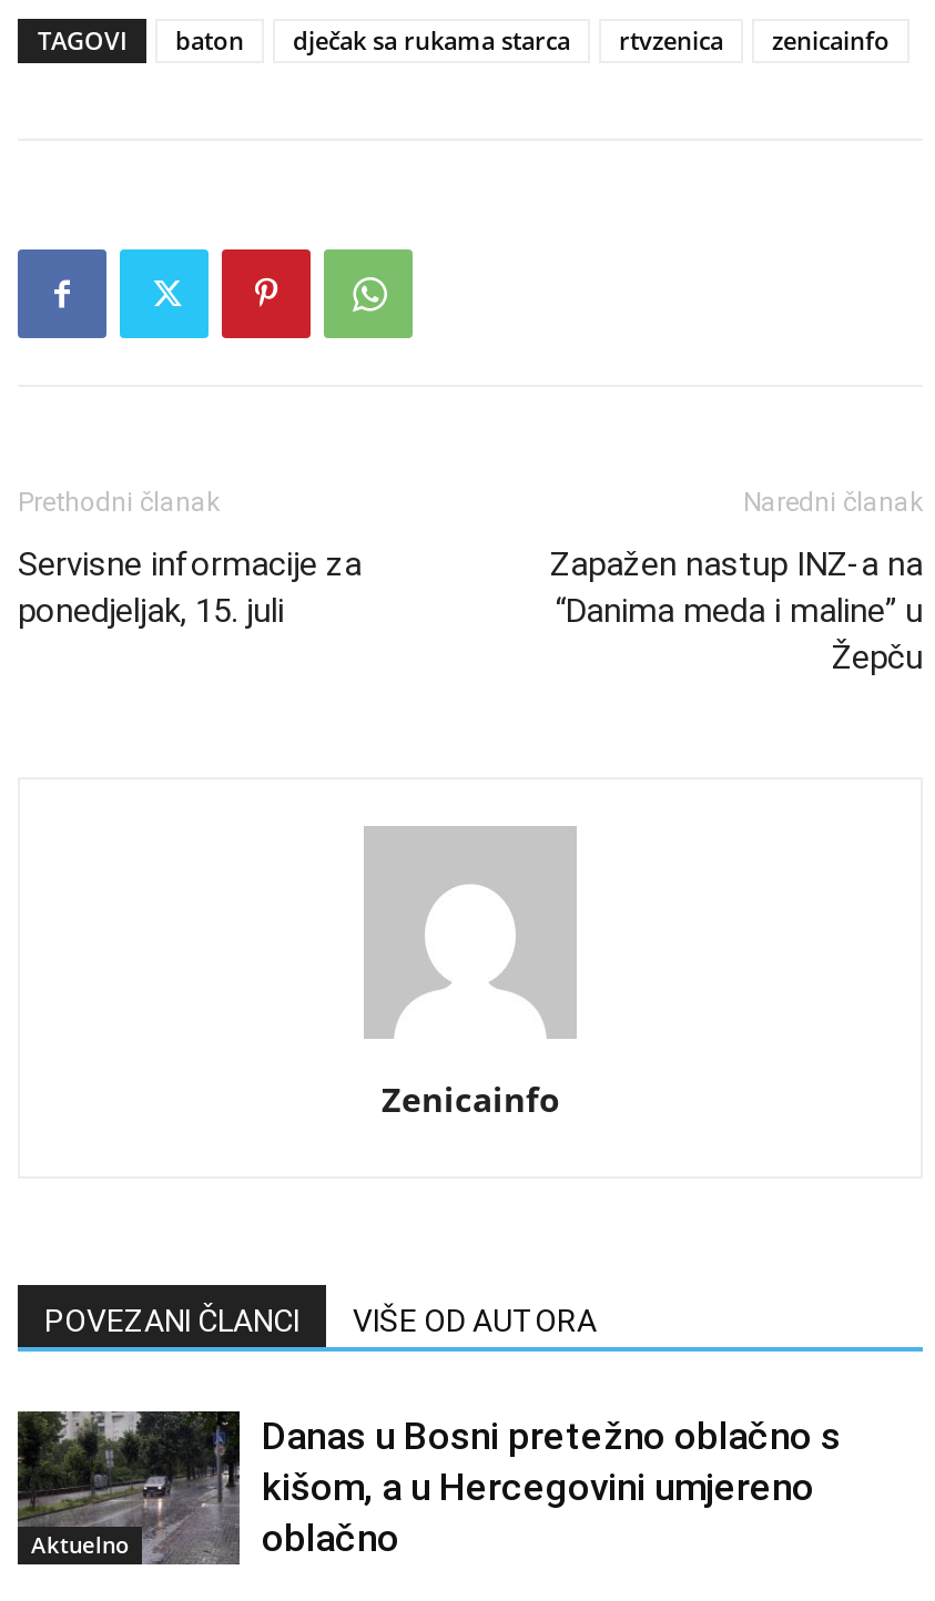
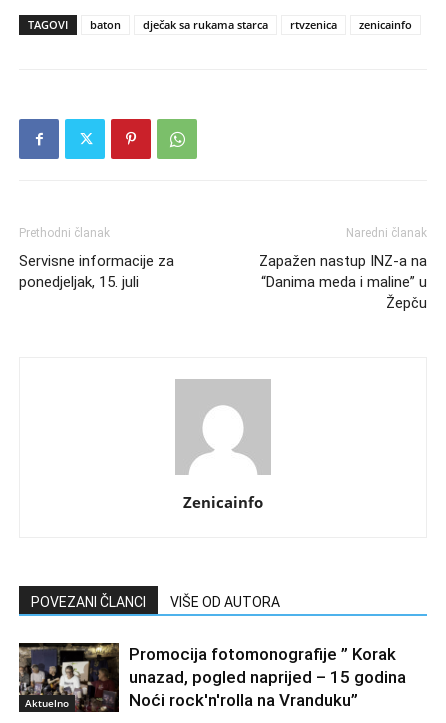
- [image]
- Danas u Bosni pretežno oblačno s
- kišom, a u Hercegovini umjereno
- oblačno
+ [image]
+ Promocija fotomonografije ” Korak
+ unazad, pogled naprijed – 15 godina
+ Noći rock'n'rolla na Vranduku”
